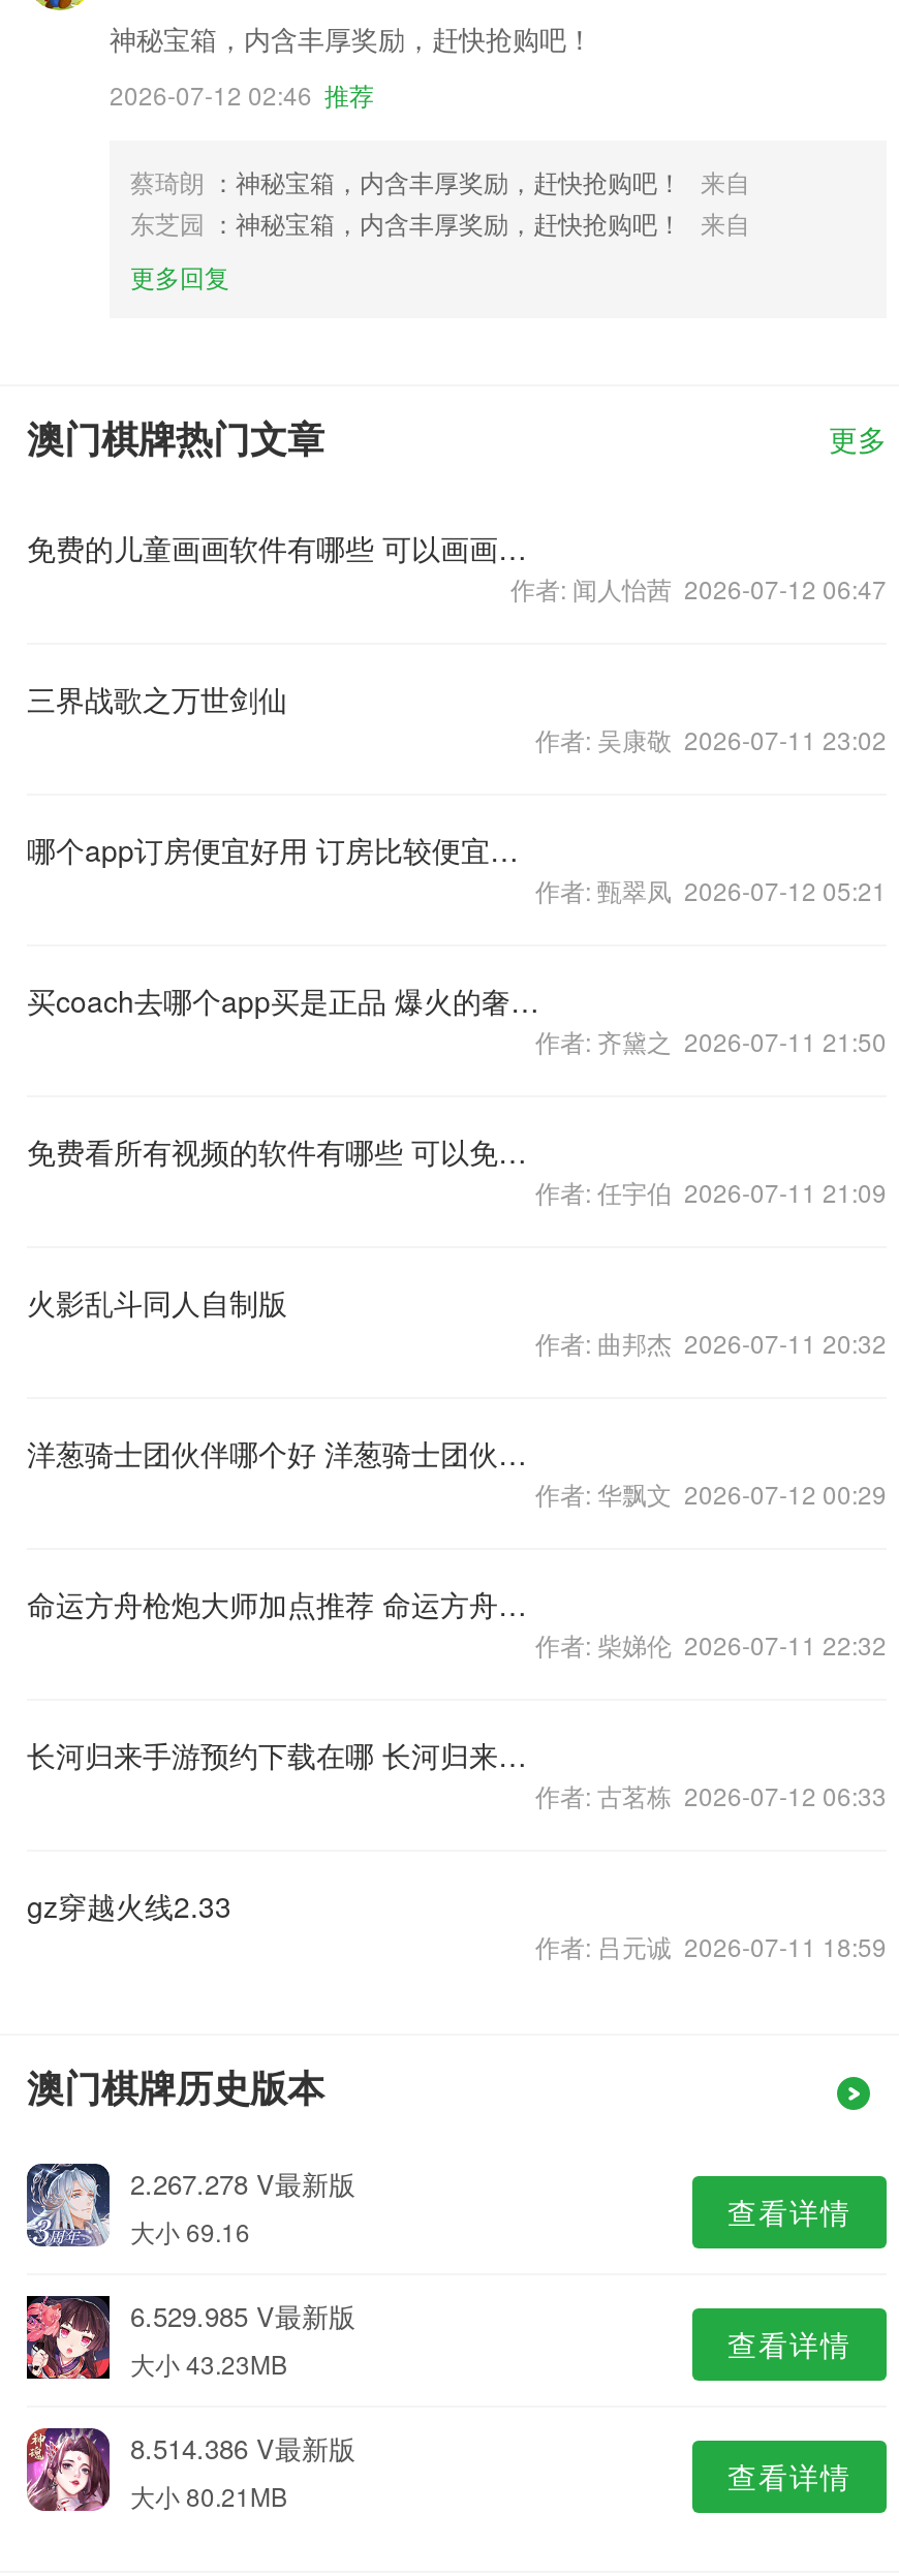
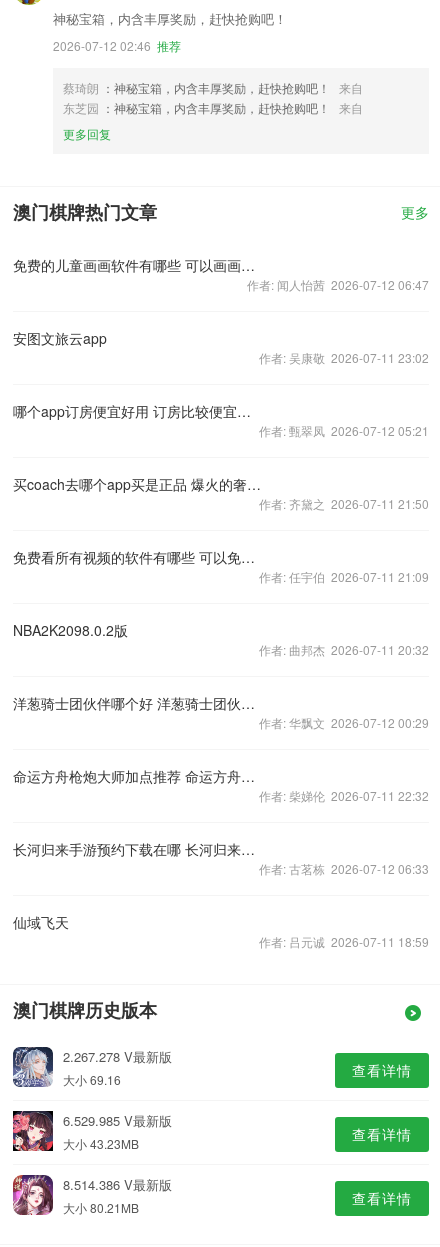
- 三界战歌之万世剑仙
+ 安图文旅云app

- 火影乱斗同人自制版
+ NBA2K2098.0.2版

- gz穿越火线2.33
+ 仙域飞天
